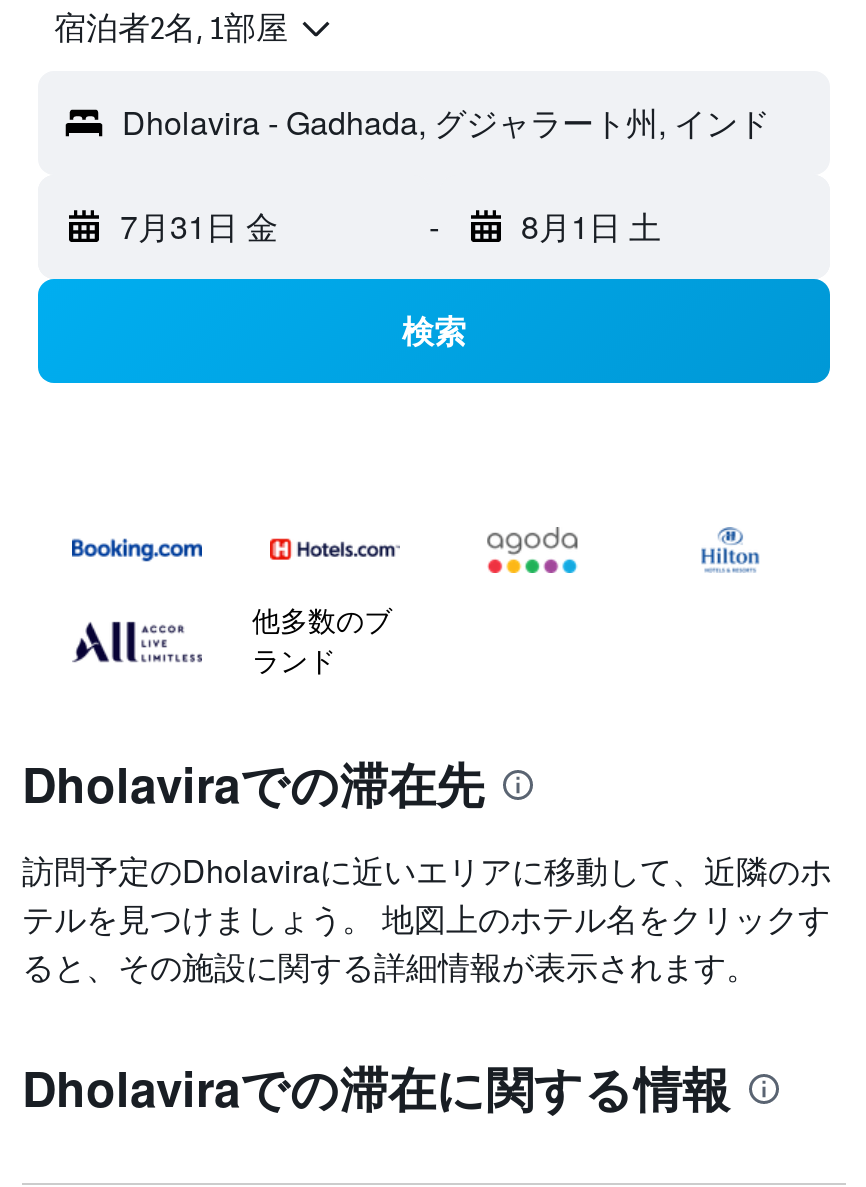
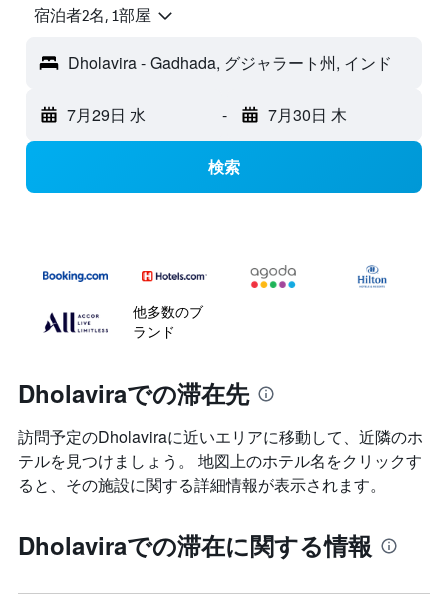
- 7月31日 金
+ 7月29日 水

- 8月1日 土
+ 7月30日 木
